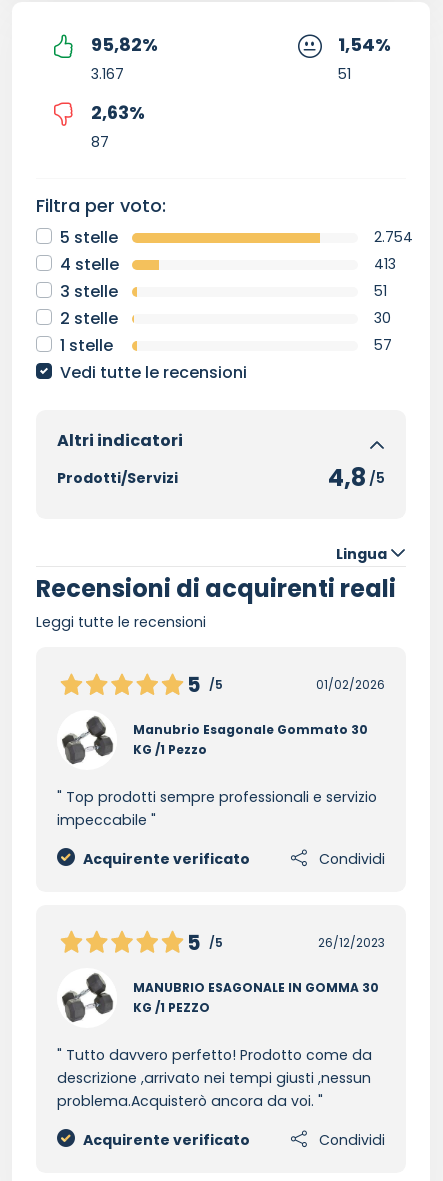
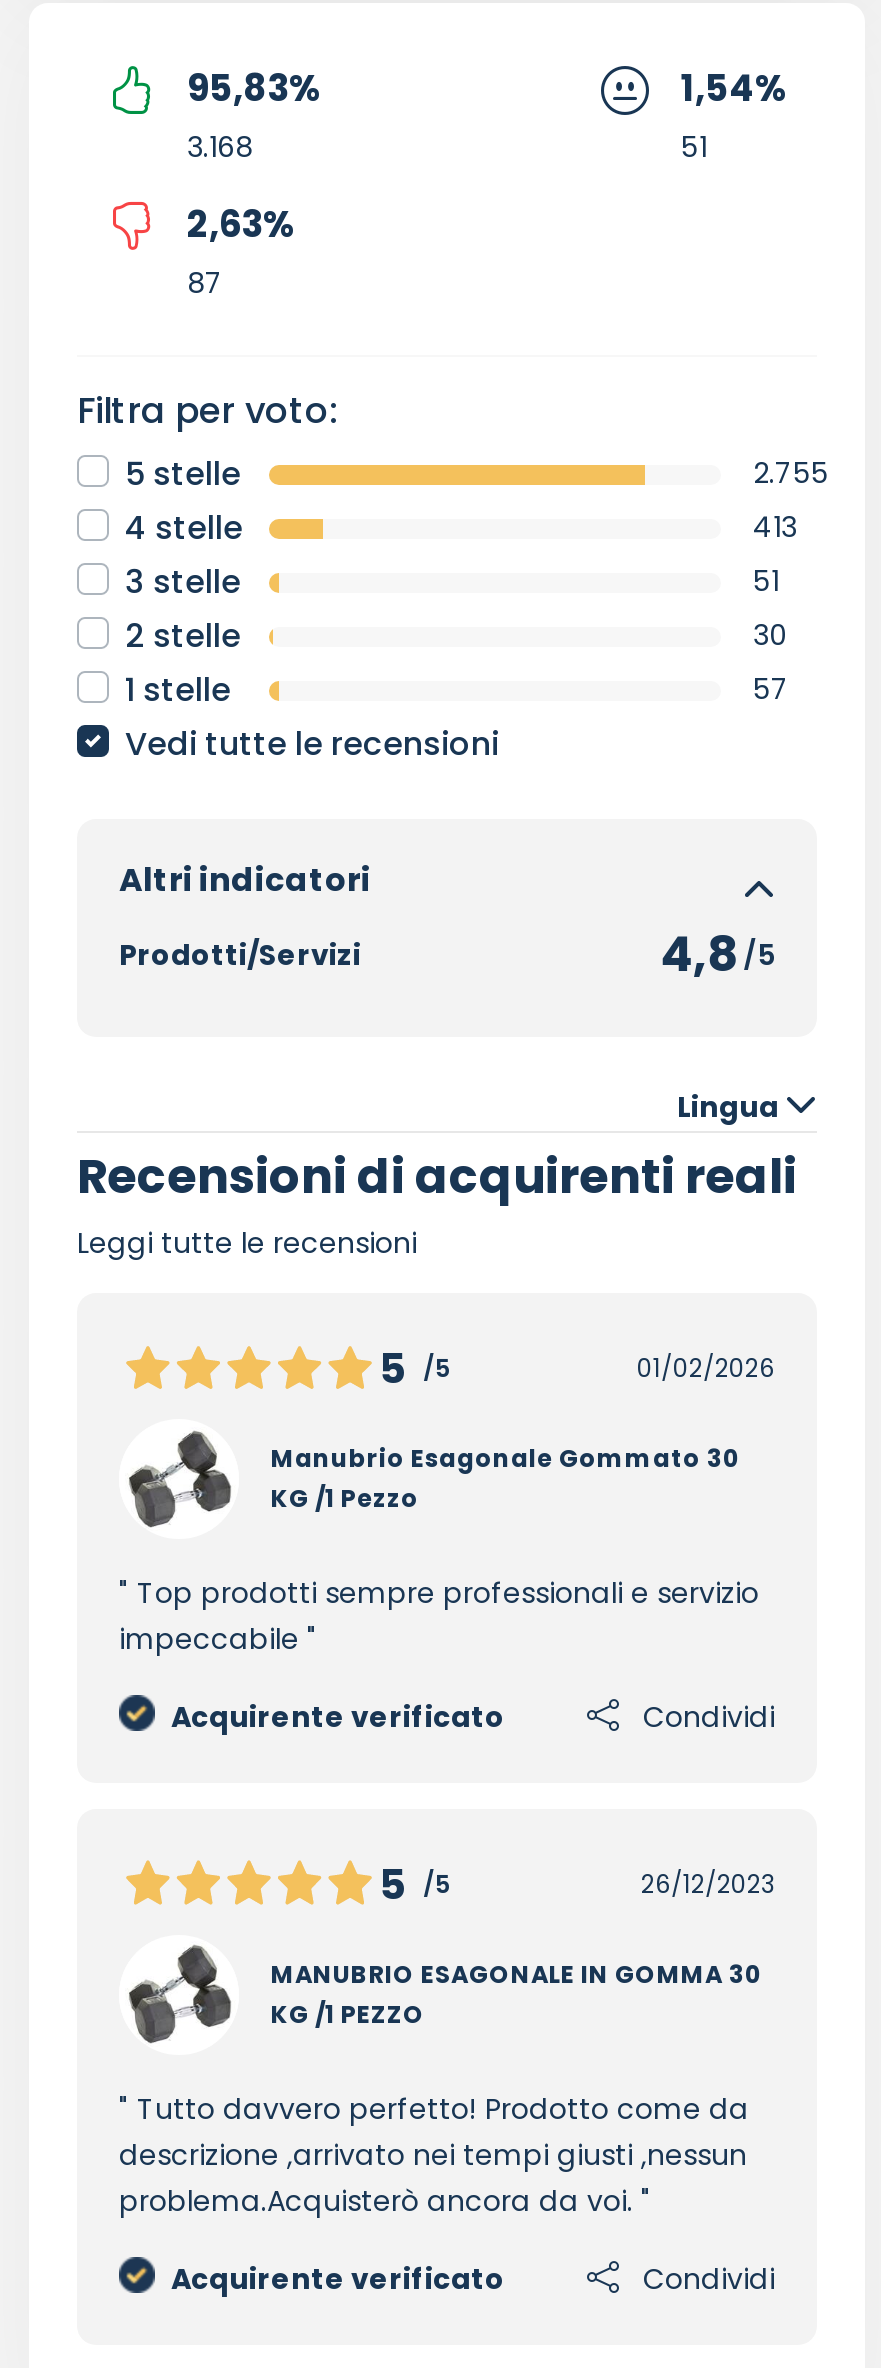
- 95,82%
+ 95,83%

- 3.167
+ 3.168

- 2.754
+ 2.755
